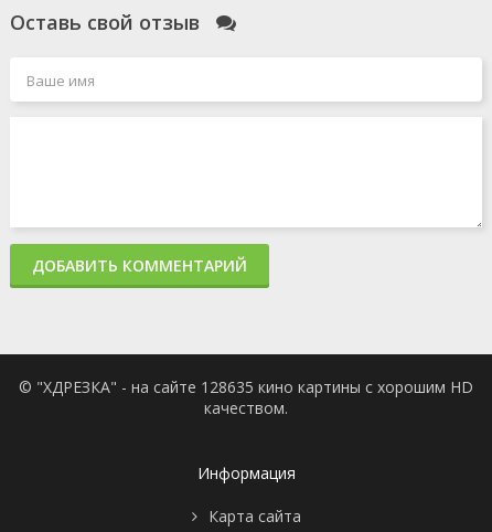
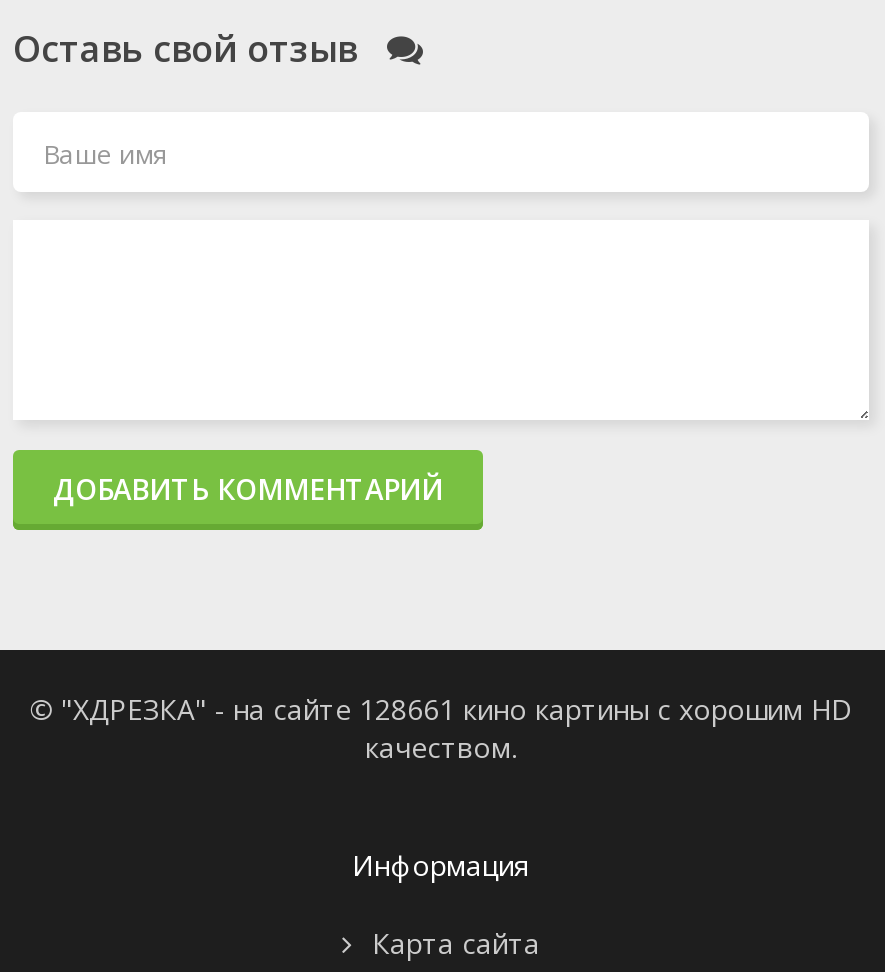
- © "ХДРЕЗКА" - на сайте 128635 кино картины с хорошим HD
+ © "ХДРЕЗКА" - на сайте 128661 кино картины с хорошим HD
